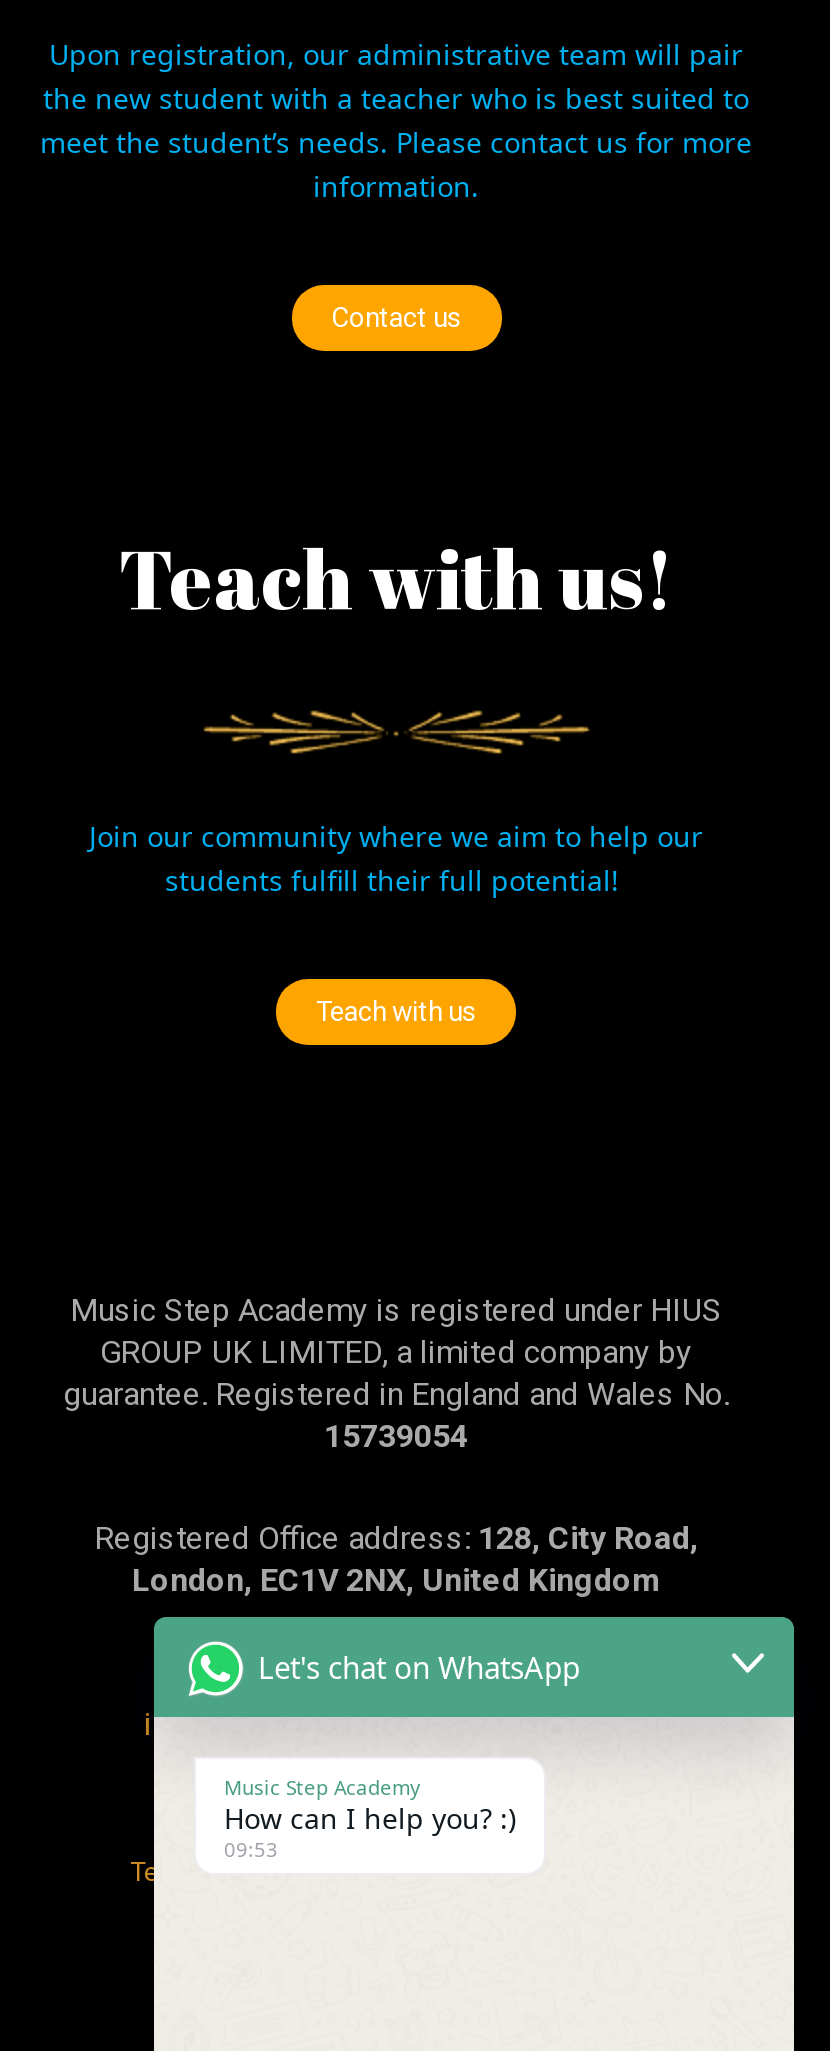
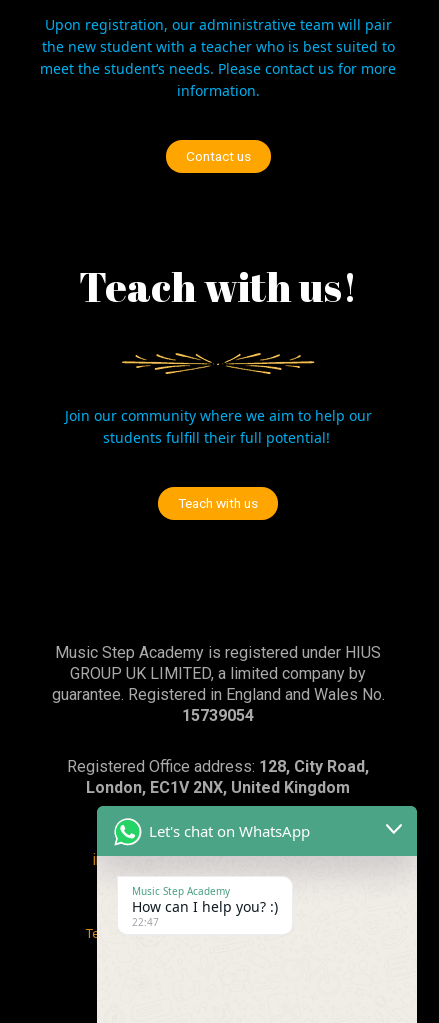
- 09:53
+ 22:47
